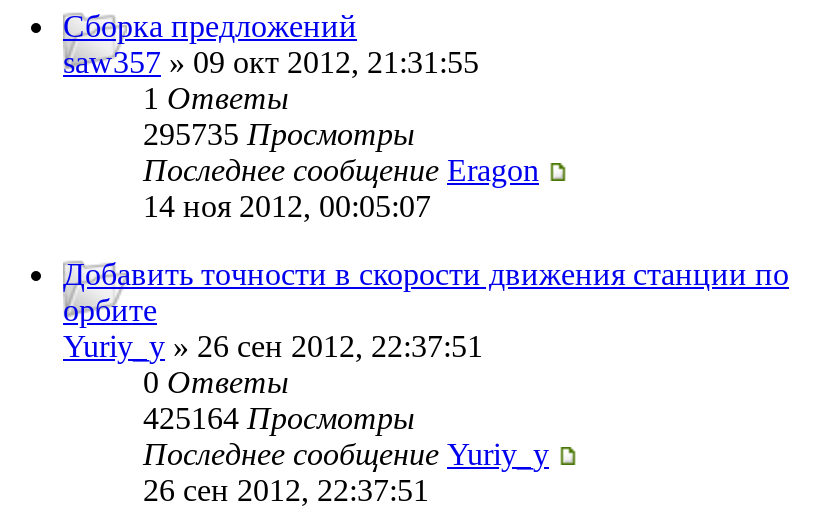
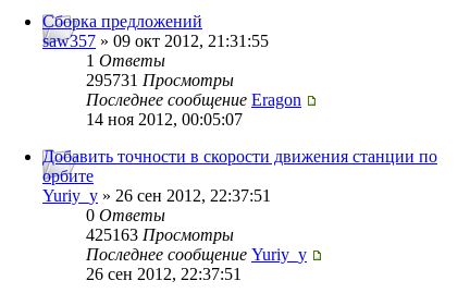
- 295735 Просмотры
+ 295731 Просмотры

- 425164 Просмотры
+ 425163 Просмотры
